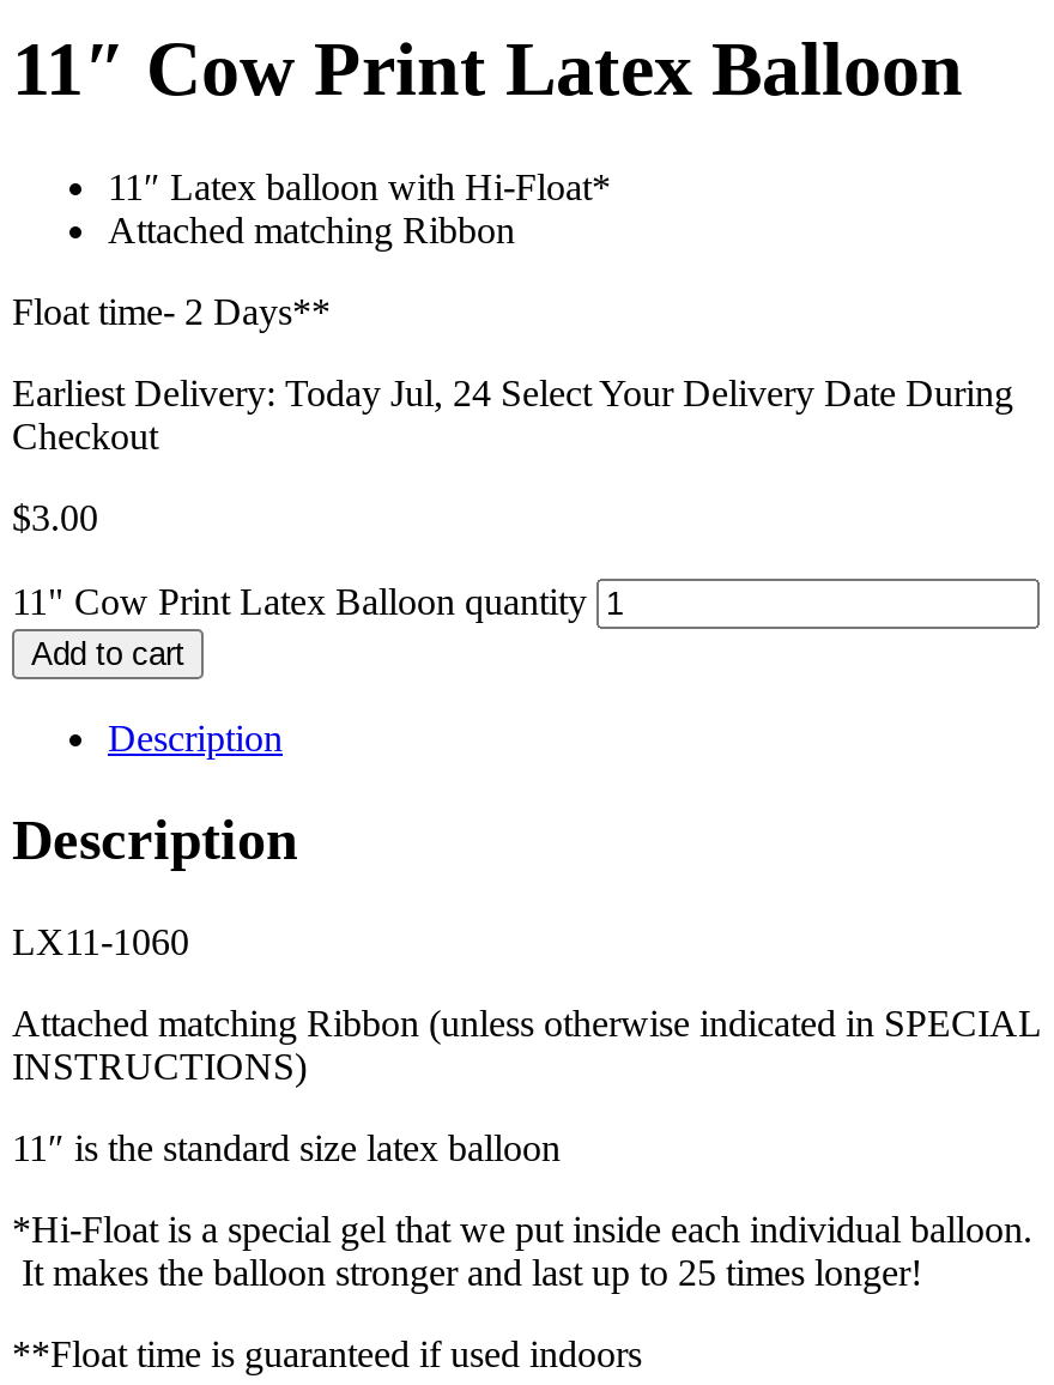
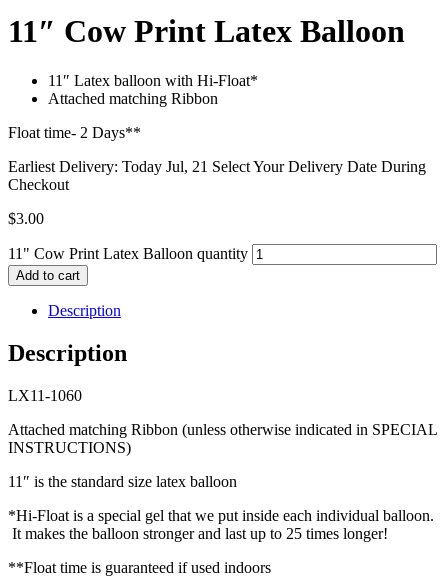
- Earliest Delivery: Today Jul, 24 Select Your Delivery Date During
+ Earliest Delivery: Today Jul, 21 Select Your Delivery Date During
